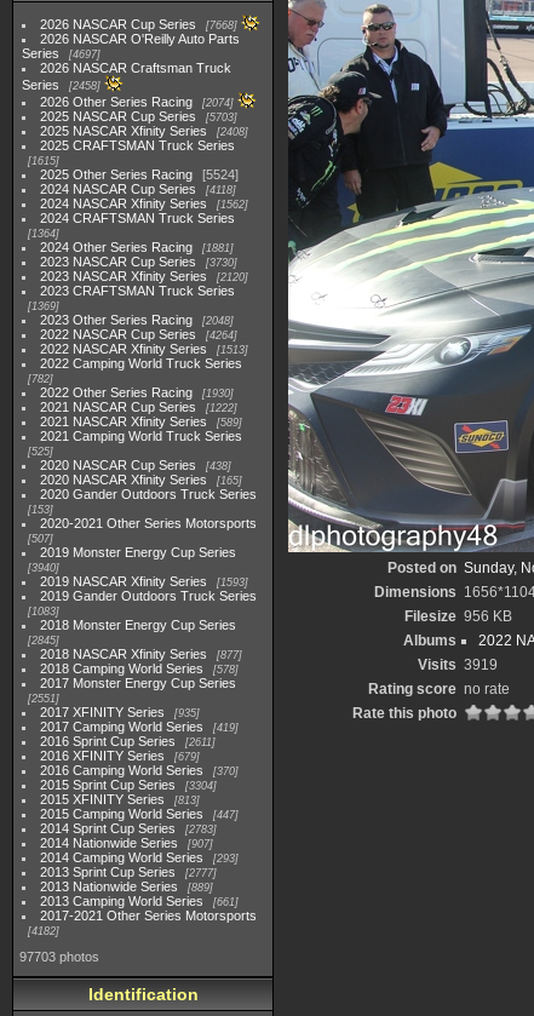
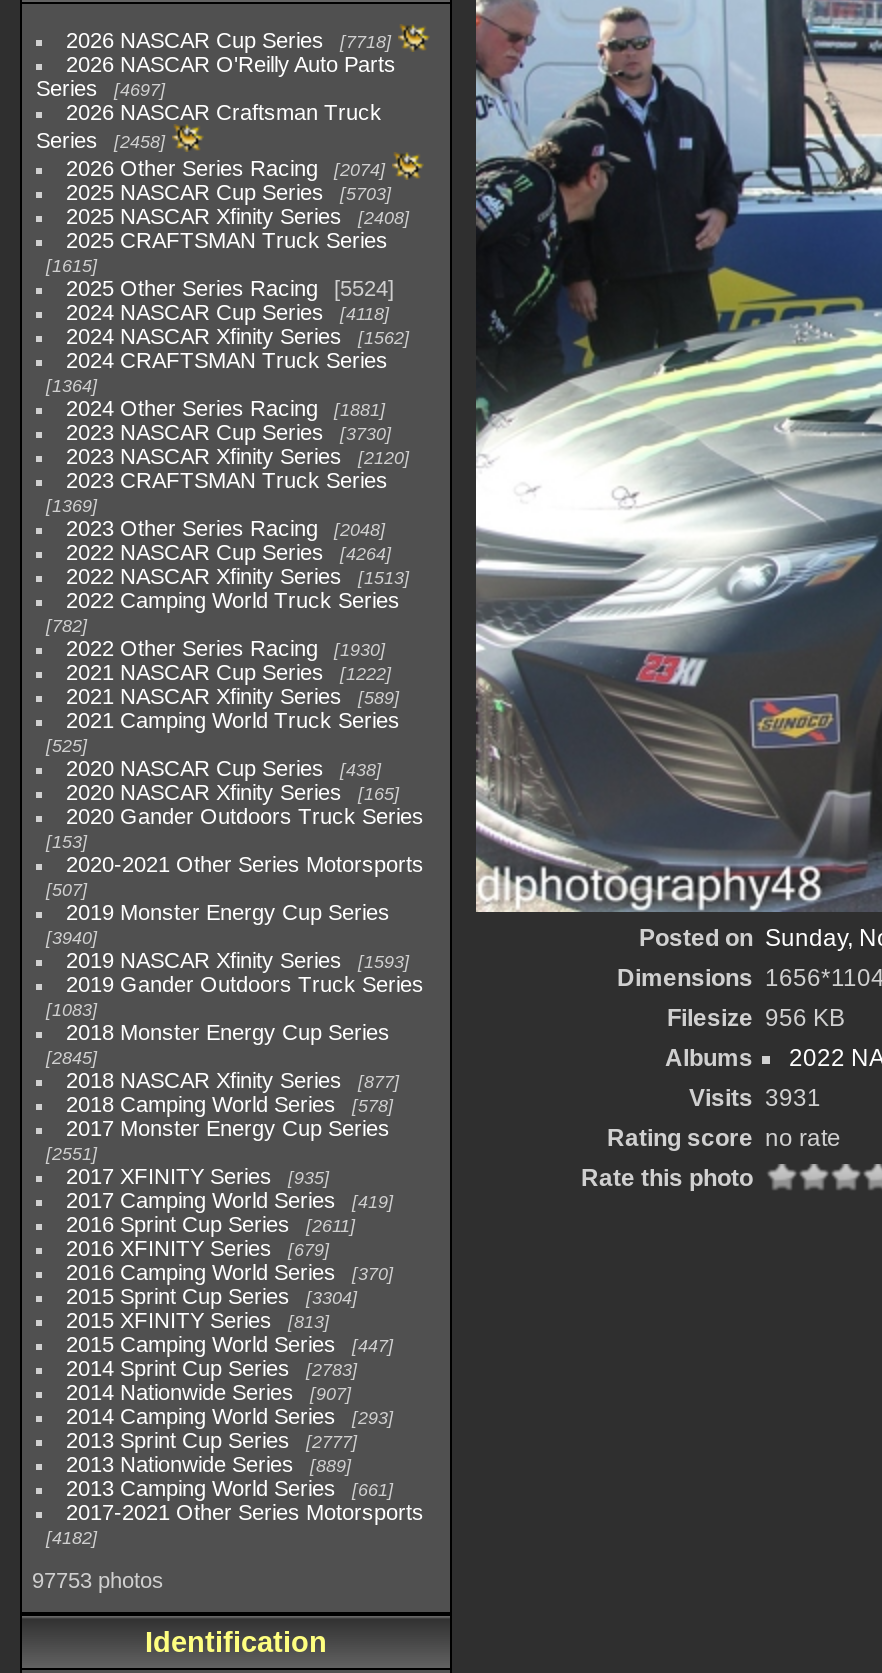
- 2026 NASCAR Cup Series 7668
+ 2026 NASCAR Cup Series 7718

- Visits 3919
+ Visits 3931

- 97703 photos
+ 97753 photos
